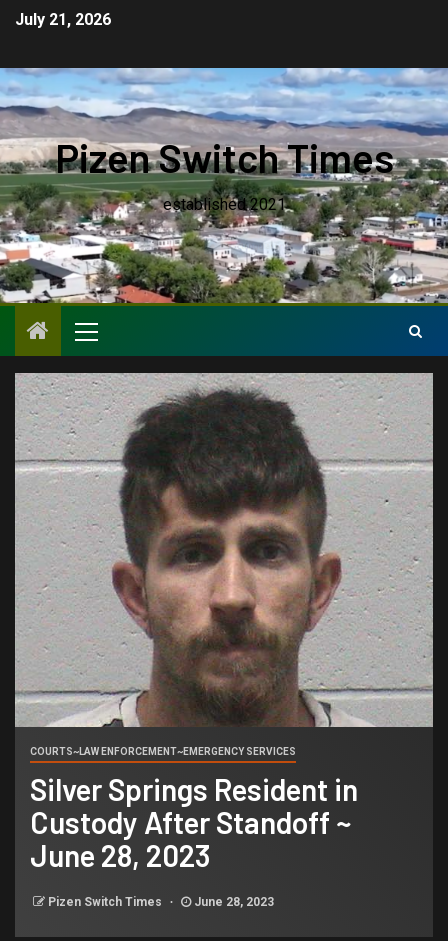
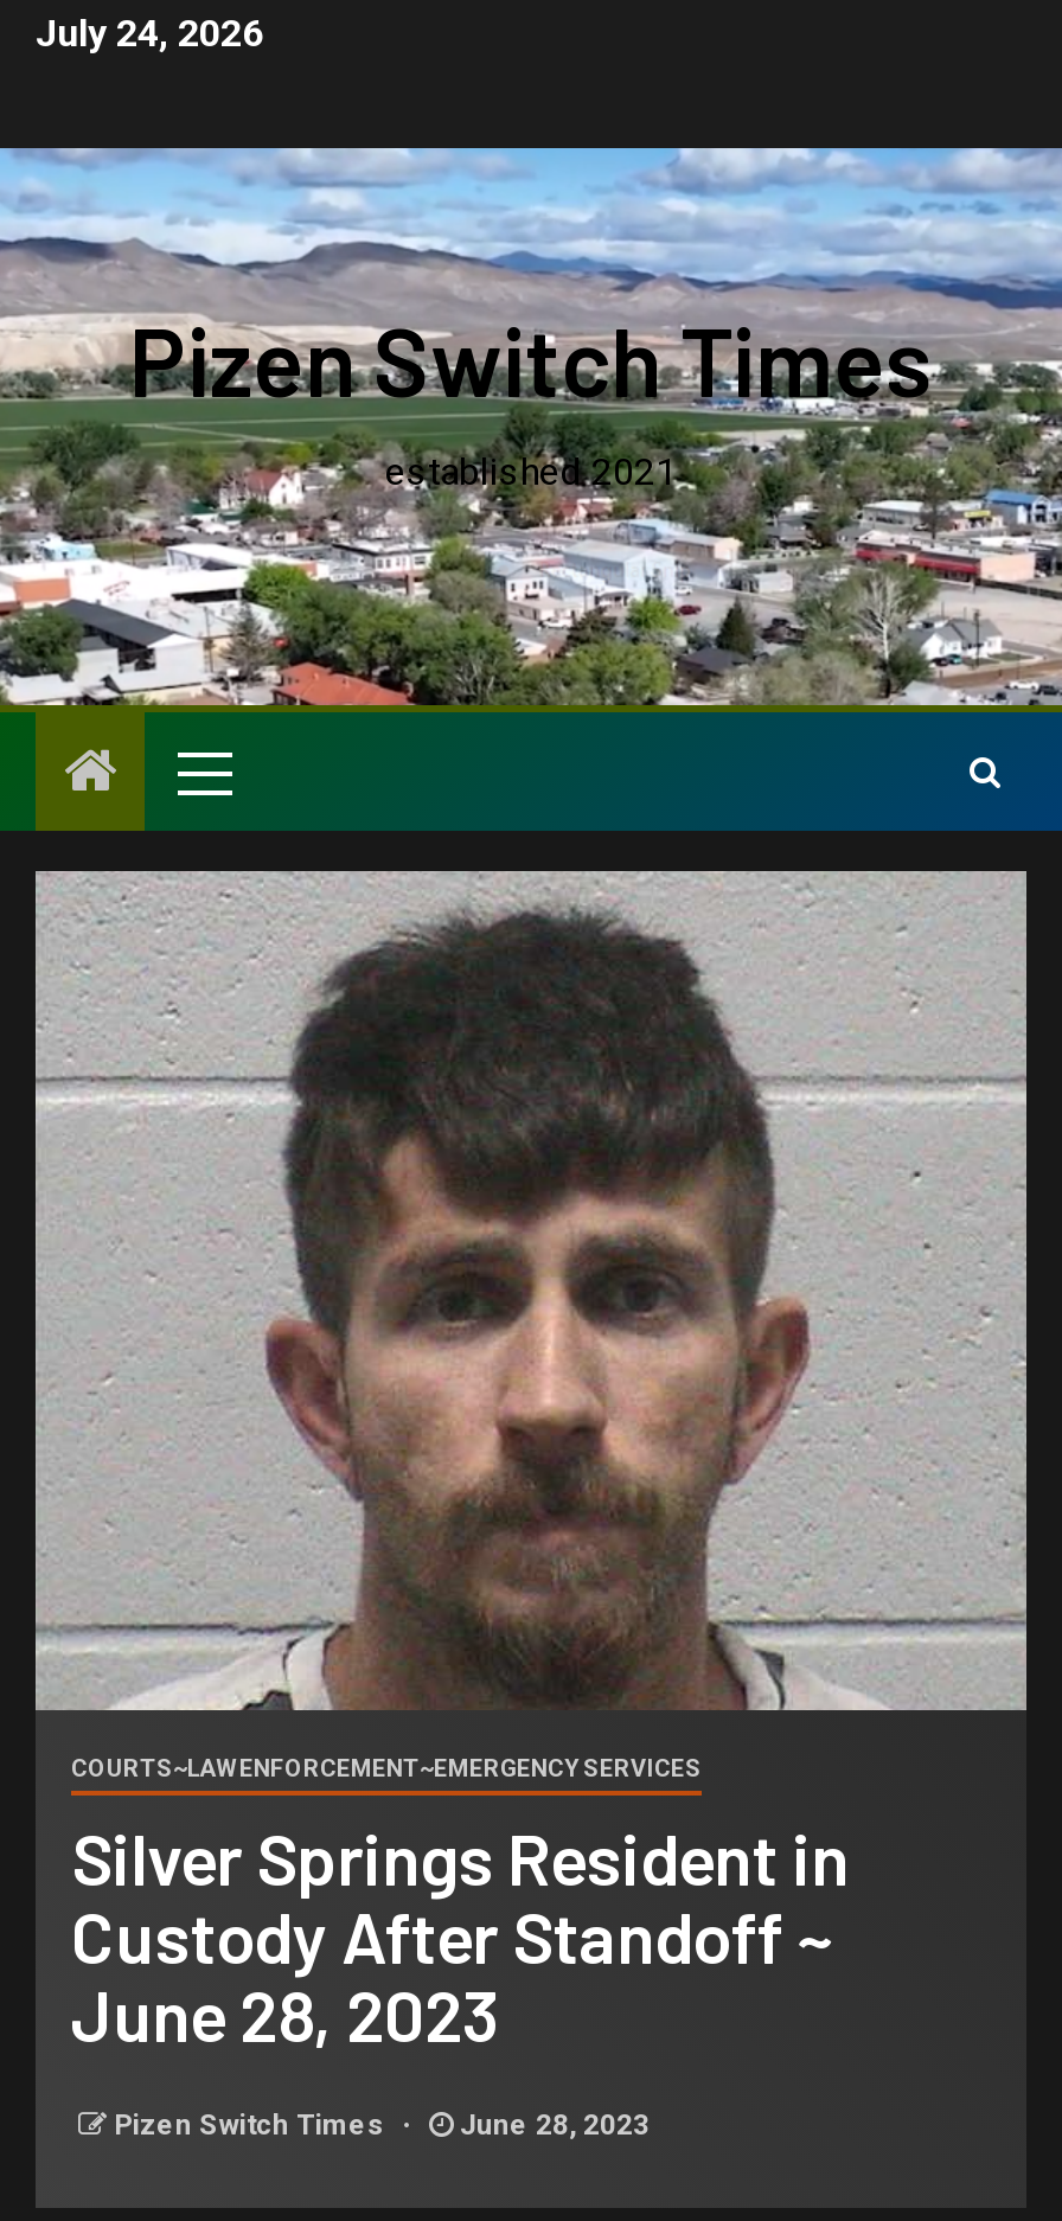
- July 21, 2026
+ July 24, 2026
